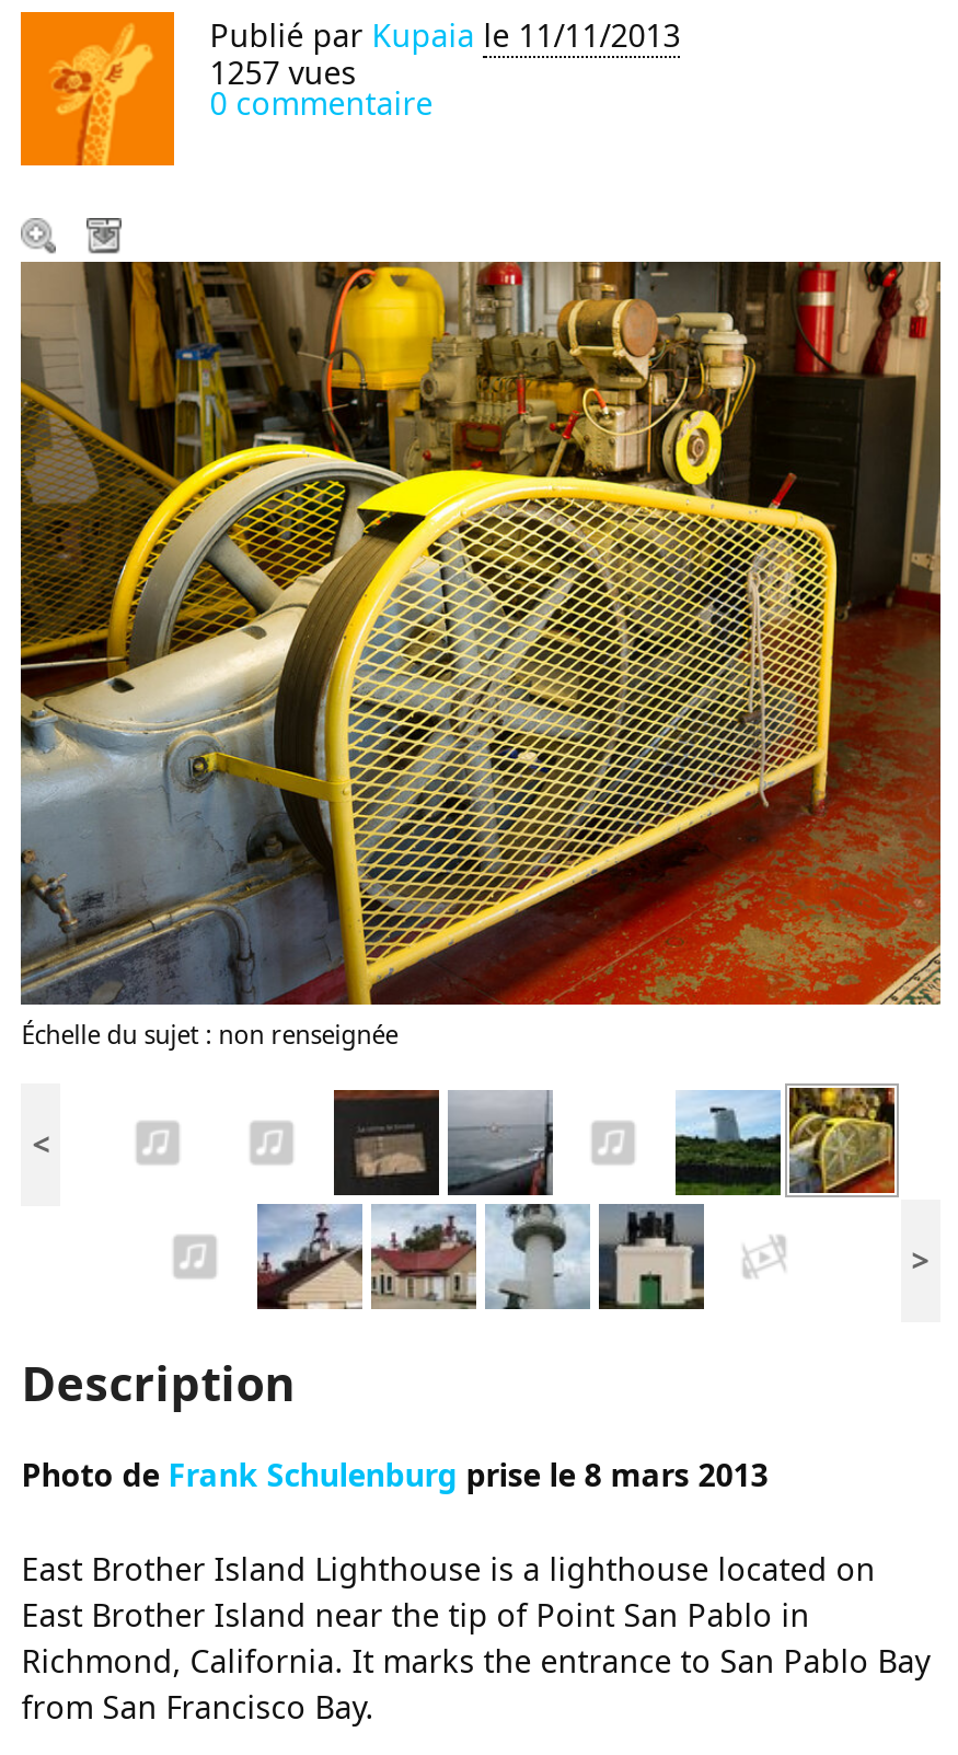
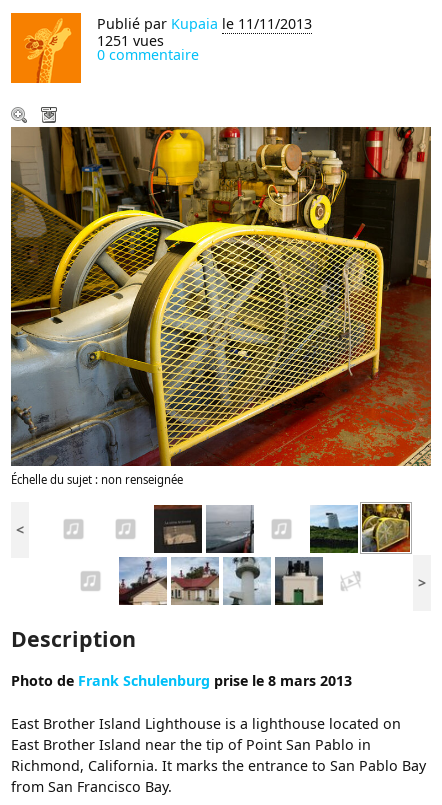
- 1257 vues
+ 1251 vues
